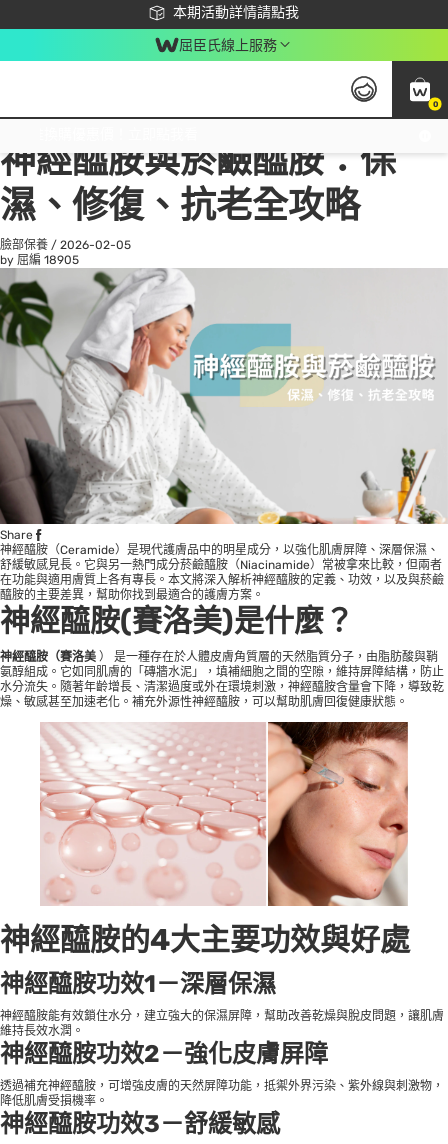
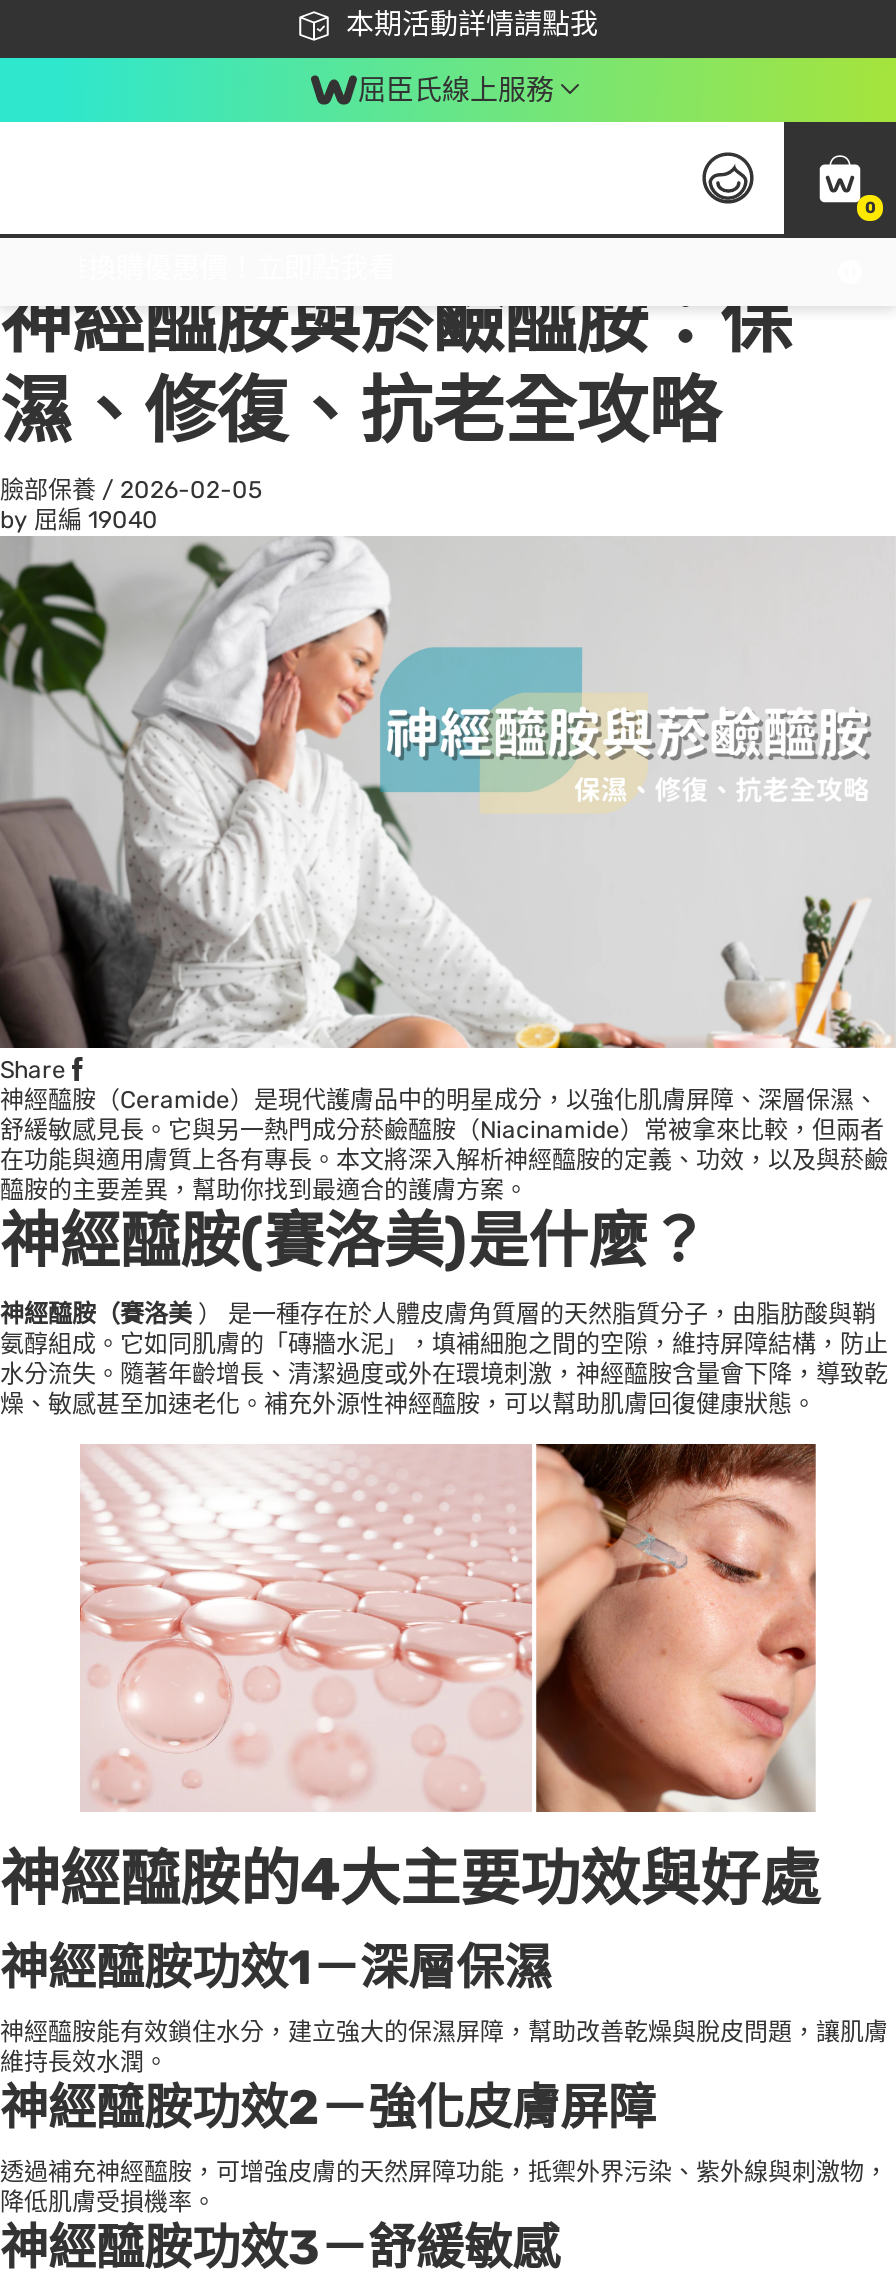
- by 屈編 18905
+ by 屈編 19040
